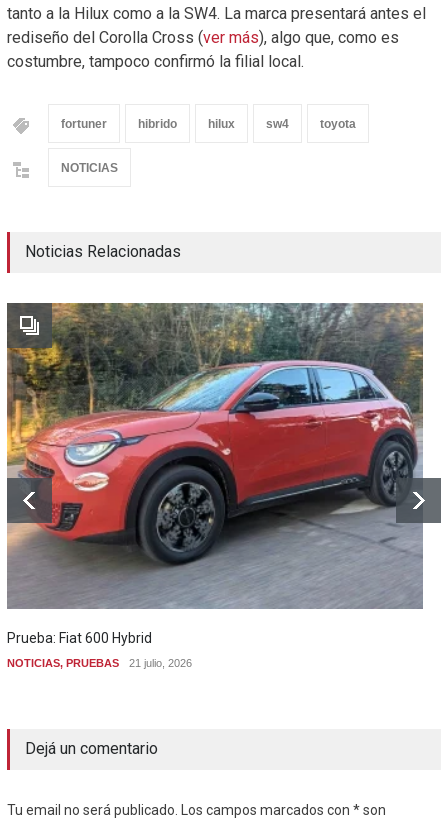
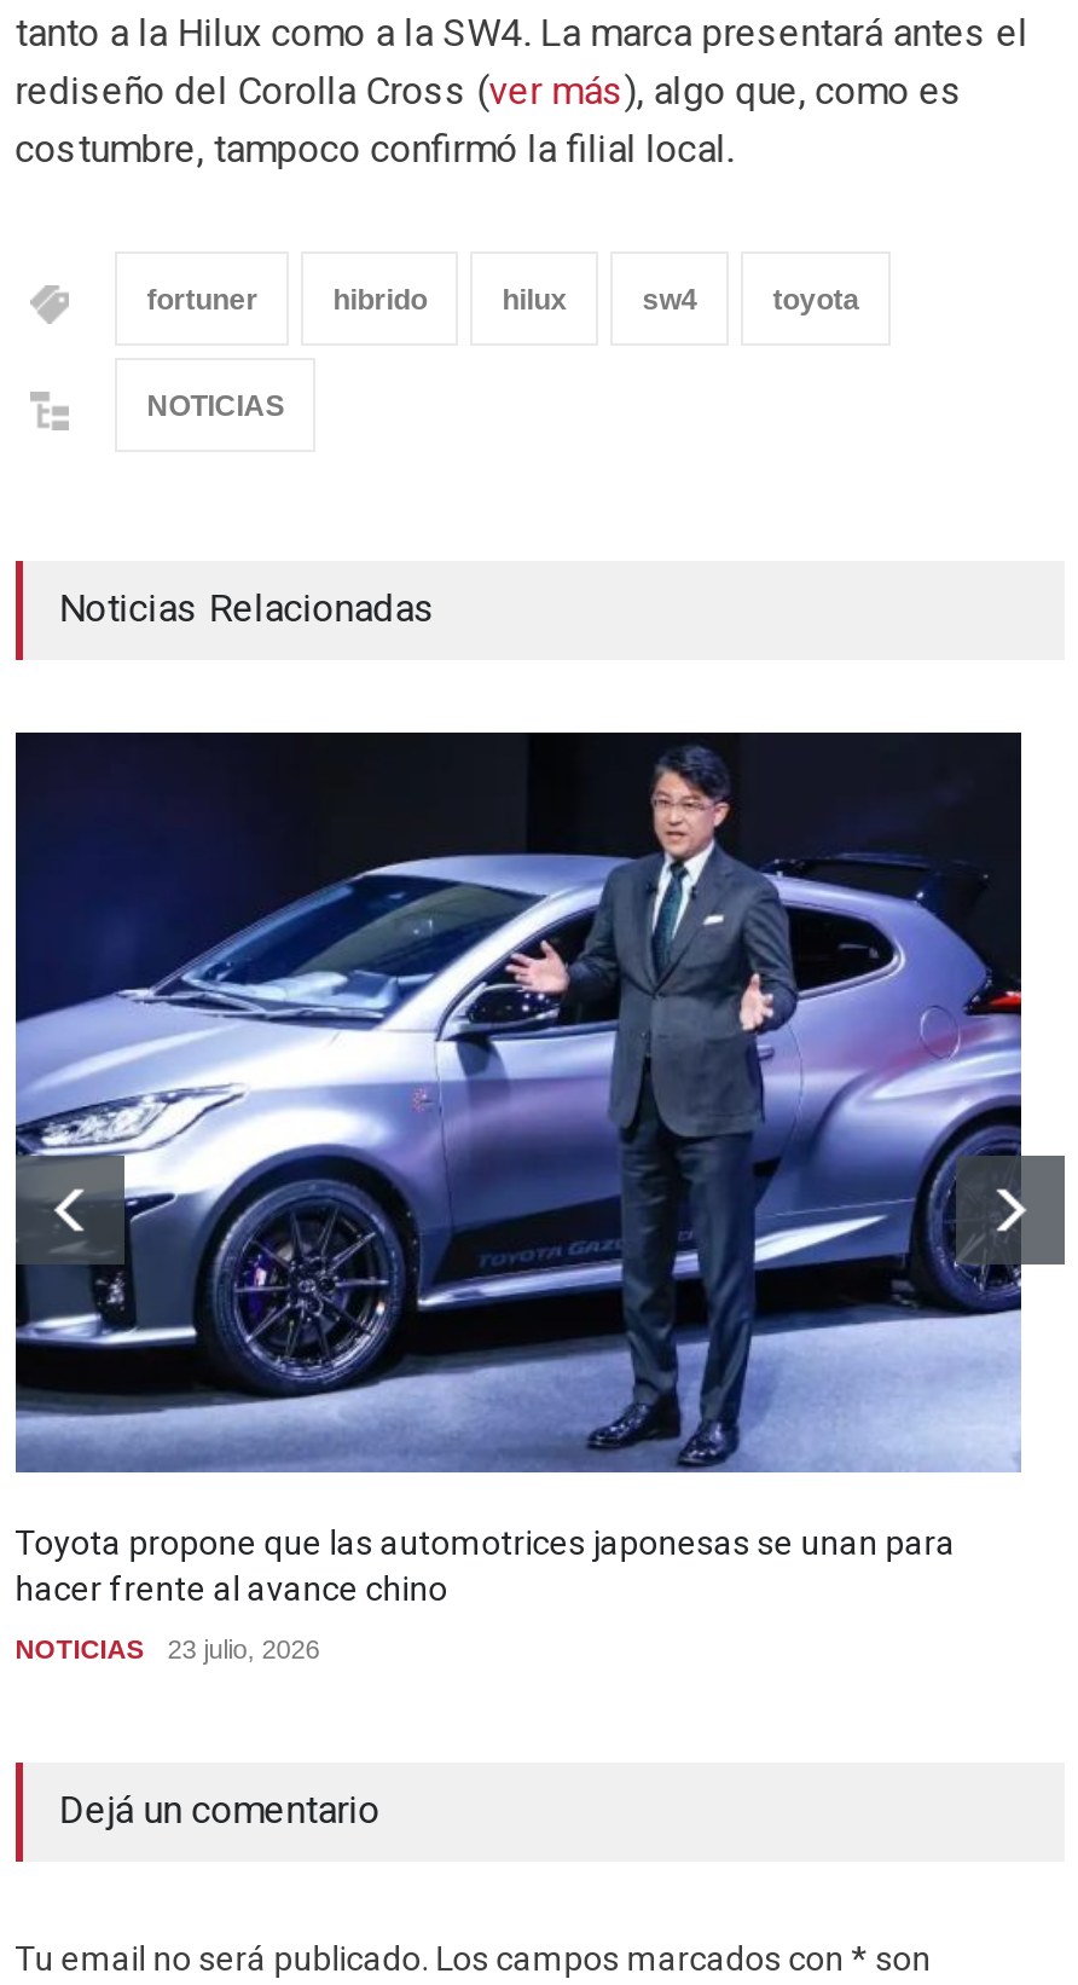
- [image]
- Prueba: Fiat 600 Hybrid
+ [image]
+ Toyota propone que las automotrices japonesas se unan para
+ hacer frente al avance chino

- NOTICIAS, PRUEBAS
- 21 julio, 2026
+ NOTICIAS
+ 23 julio, 2026
